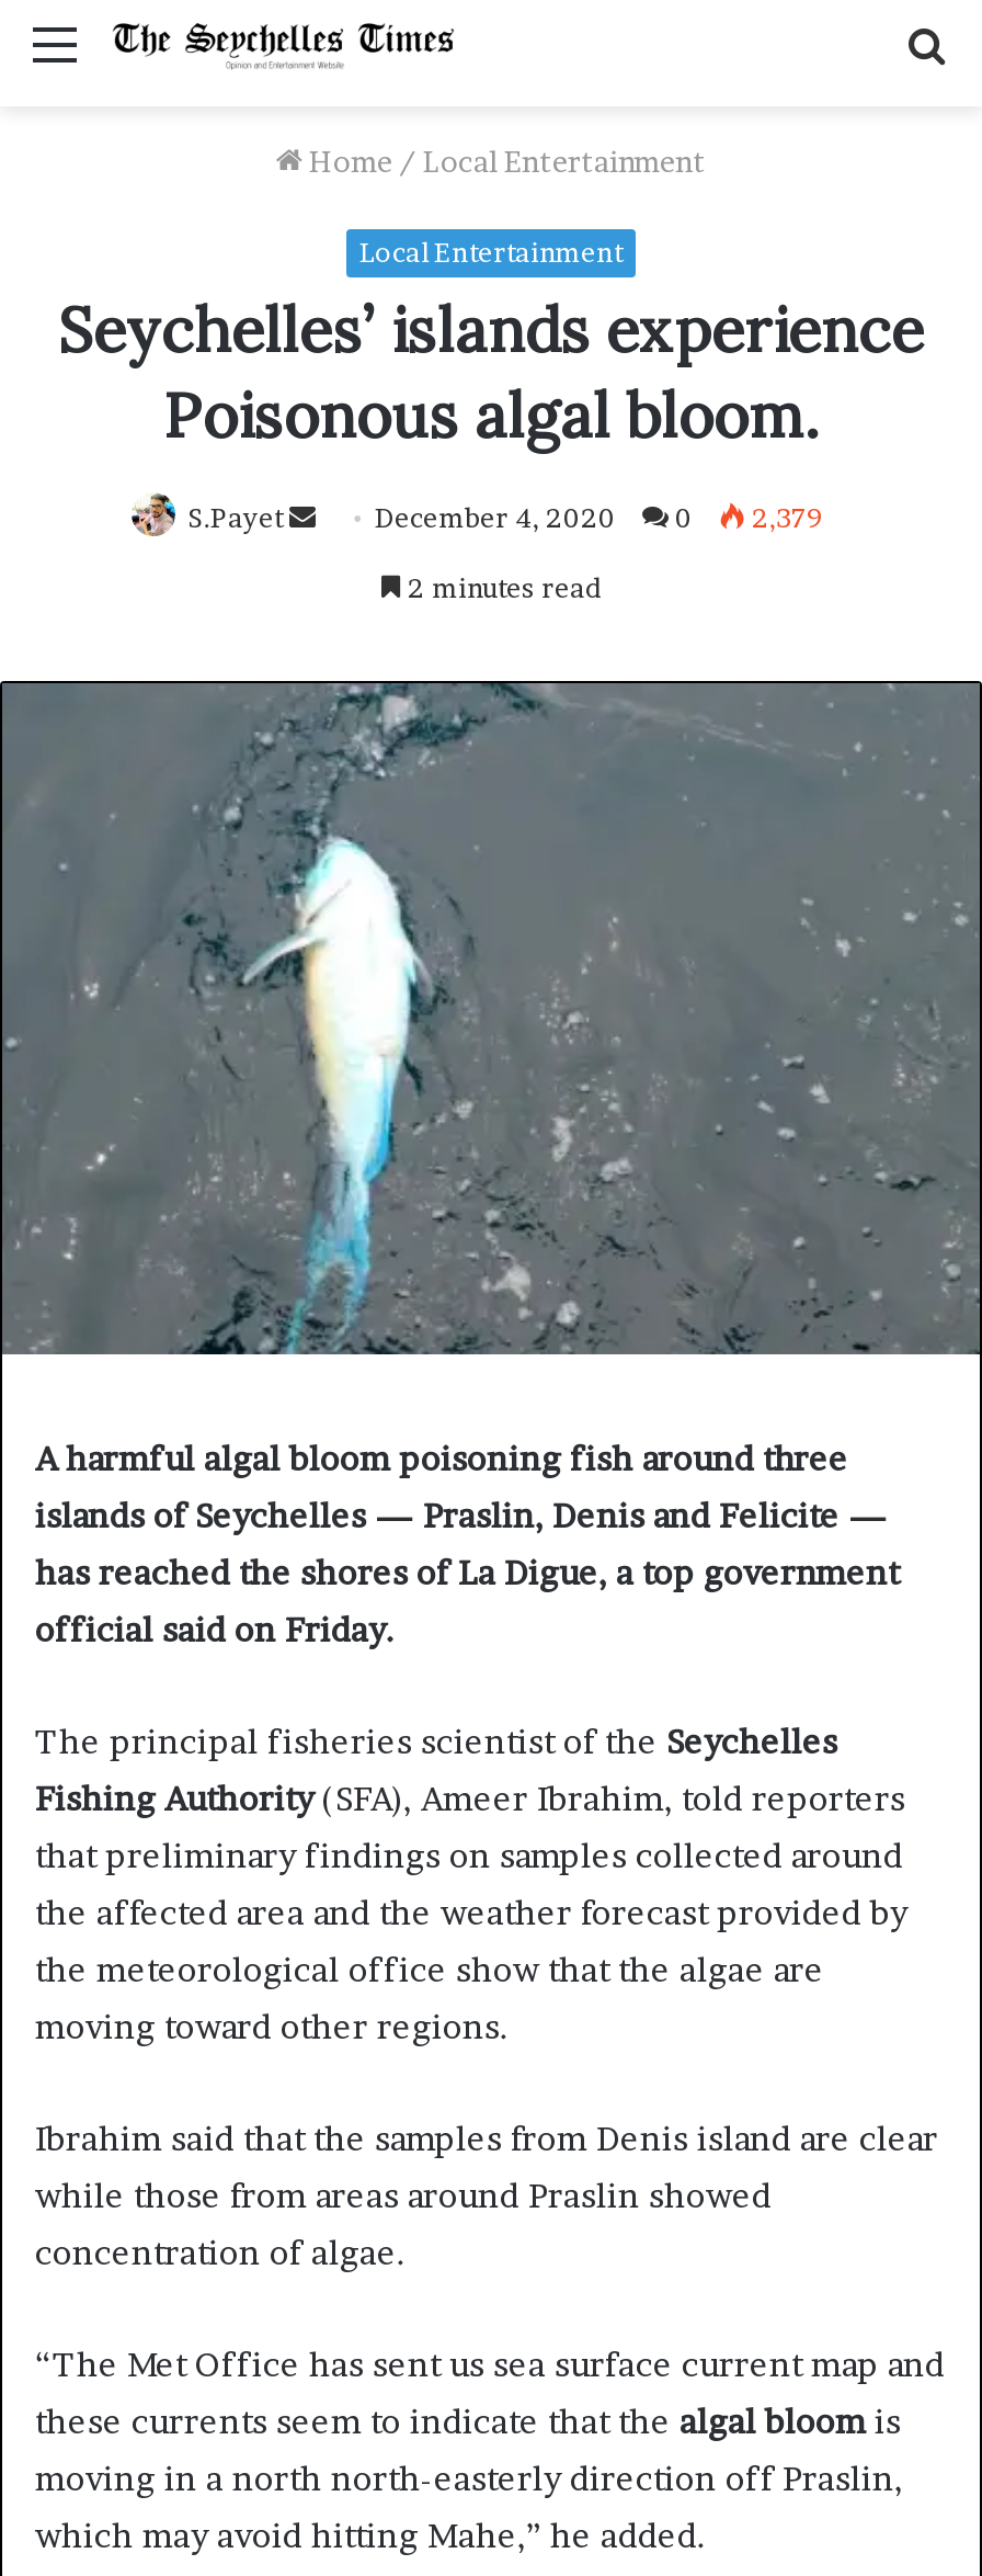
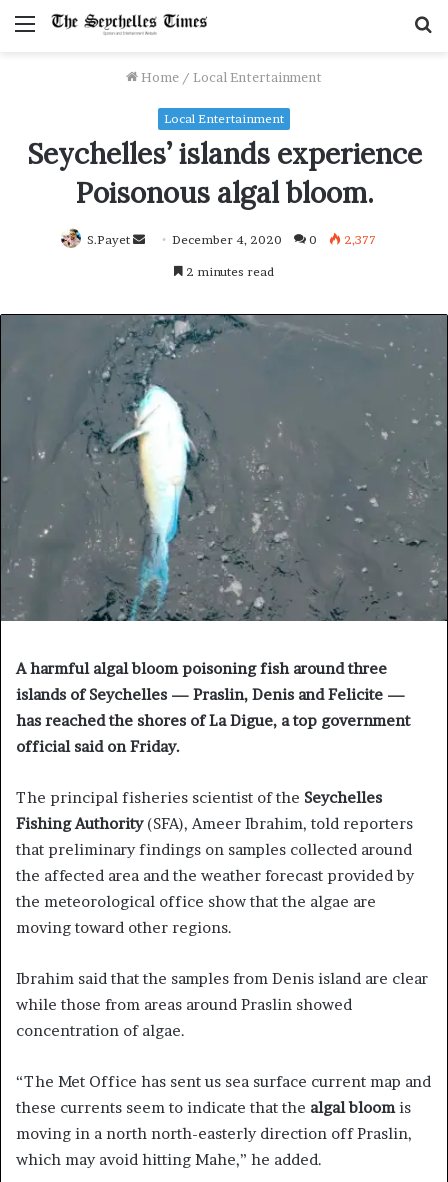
- 2,379
+ 2,377
